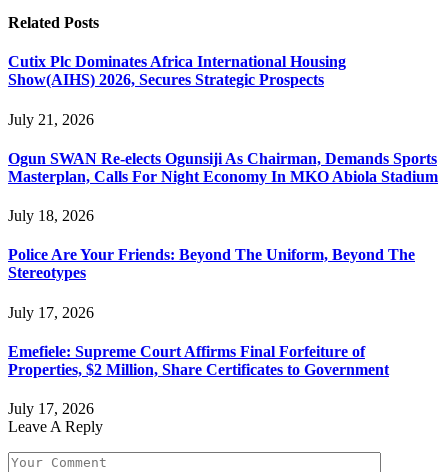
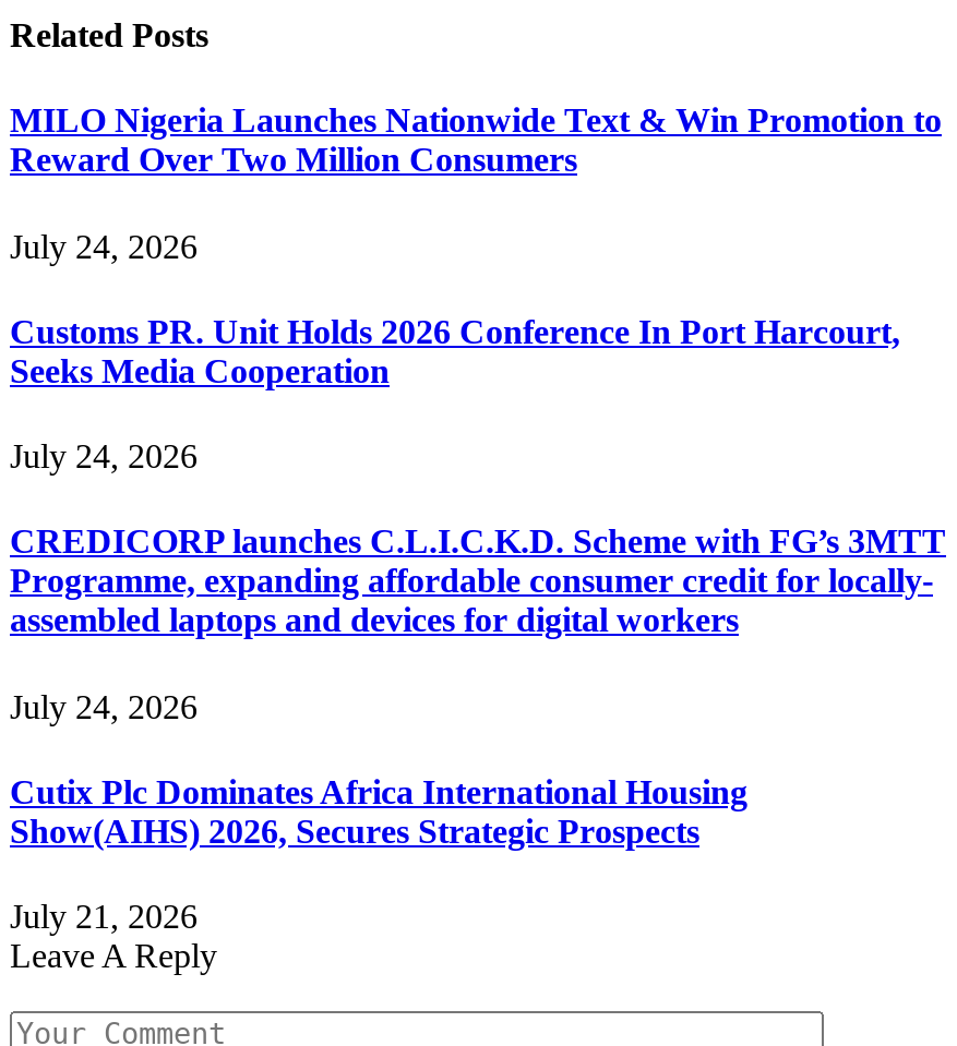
+ MILO Nigeria Launches Nationwide Text & Win Promotion to
+ Reward Over Two Million Consumers
+ July 24, 2026
+ Customs PR. Unit Holds 2026 Conference In Port Harcourt,
+ Seeks Media Cooperation
+ July 24, 2026
+ CREDICORP launches C.L.I.C.K.D. Scheme with FG’s 3MTT
+ Programme, expanding affordable consumer credit for locally-
+ assembled laptops and devices for digital workers
+ July 24, 2026

moved down: Cutix Plc Dominates Africa International Housing | Show(AIHS) 2026, Secures Strategic Prospects | July 21, 2026

- Ogun SWAN Re-elects Ogunsiji As Chairman, Demands Sports
- Masterplan, Calls For Night Economy In MKO Abiola Stadium
- July 18, 2026
- Police Are Your Friends: Beyond The Uniform, Beyond The
- Stereotypes
- July 17, 2026
- Emefiele: Supreme Court Affirms Final Forfeiture of
- Properties, $2 Million, Share Certificates to Government
- July 17, 2026
